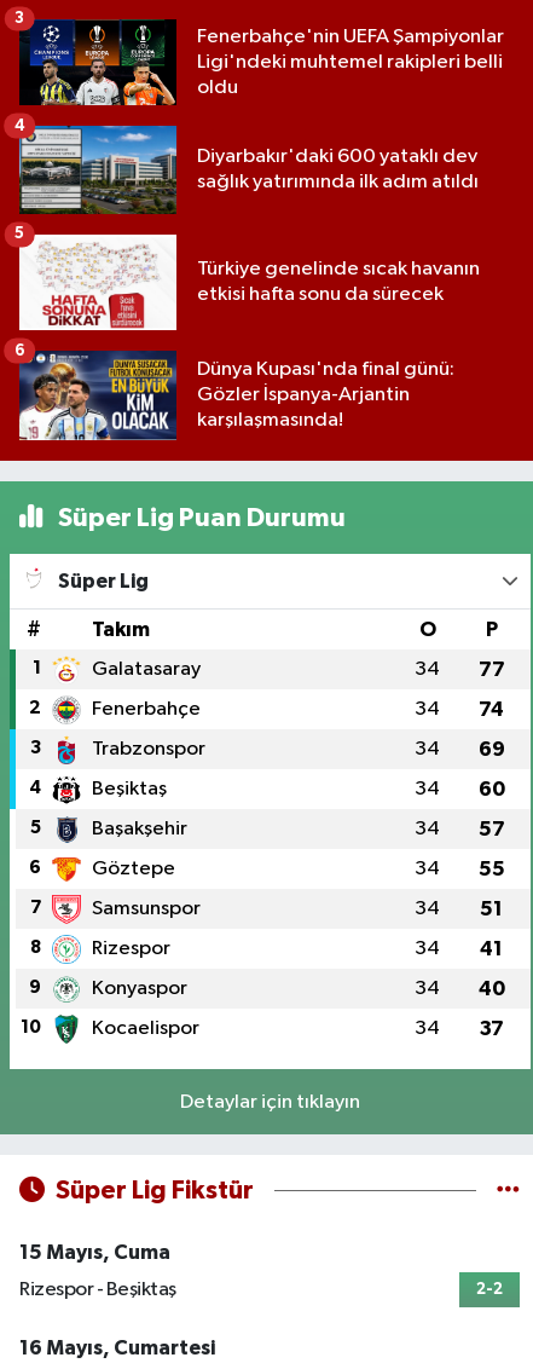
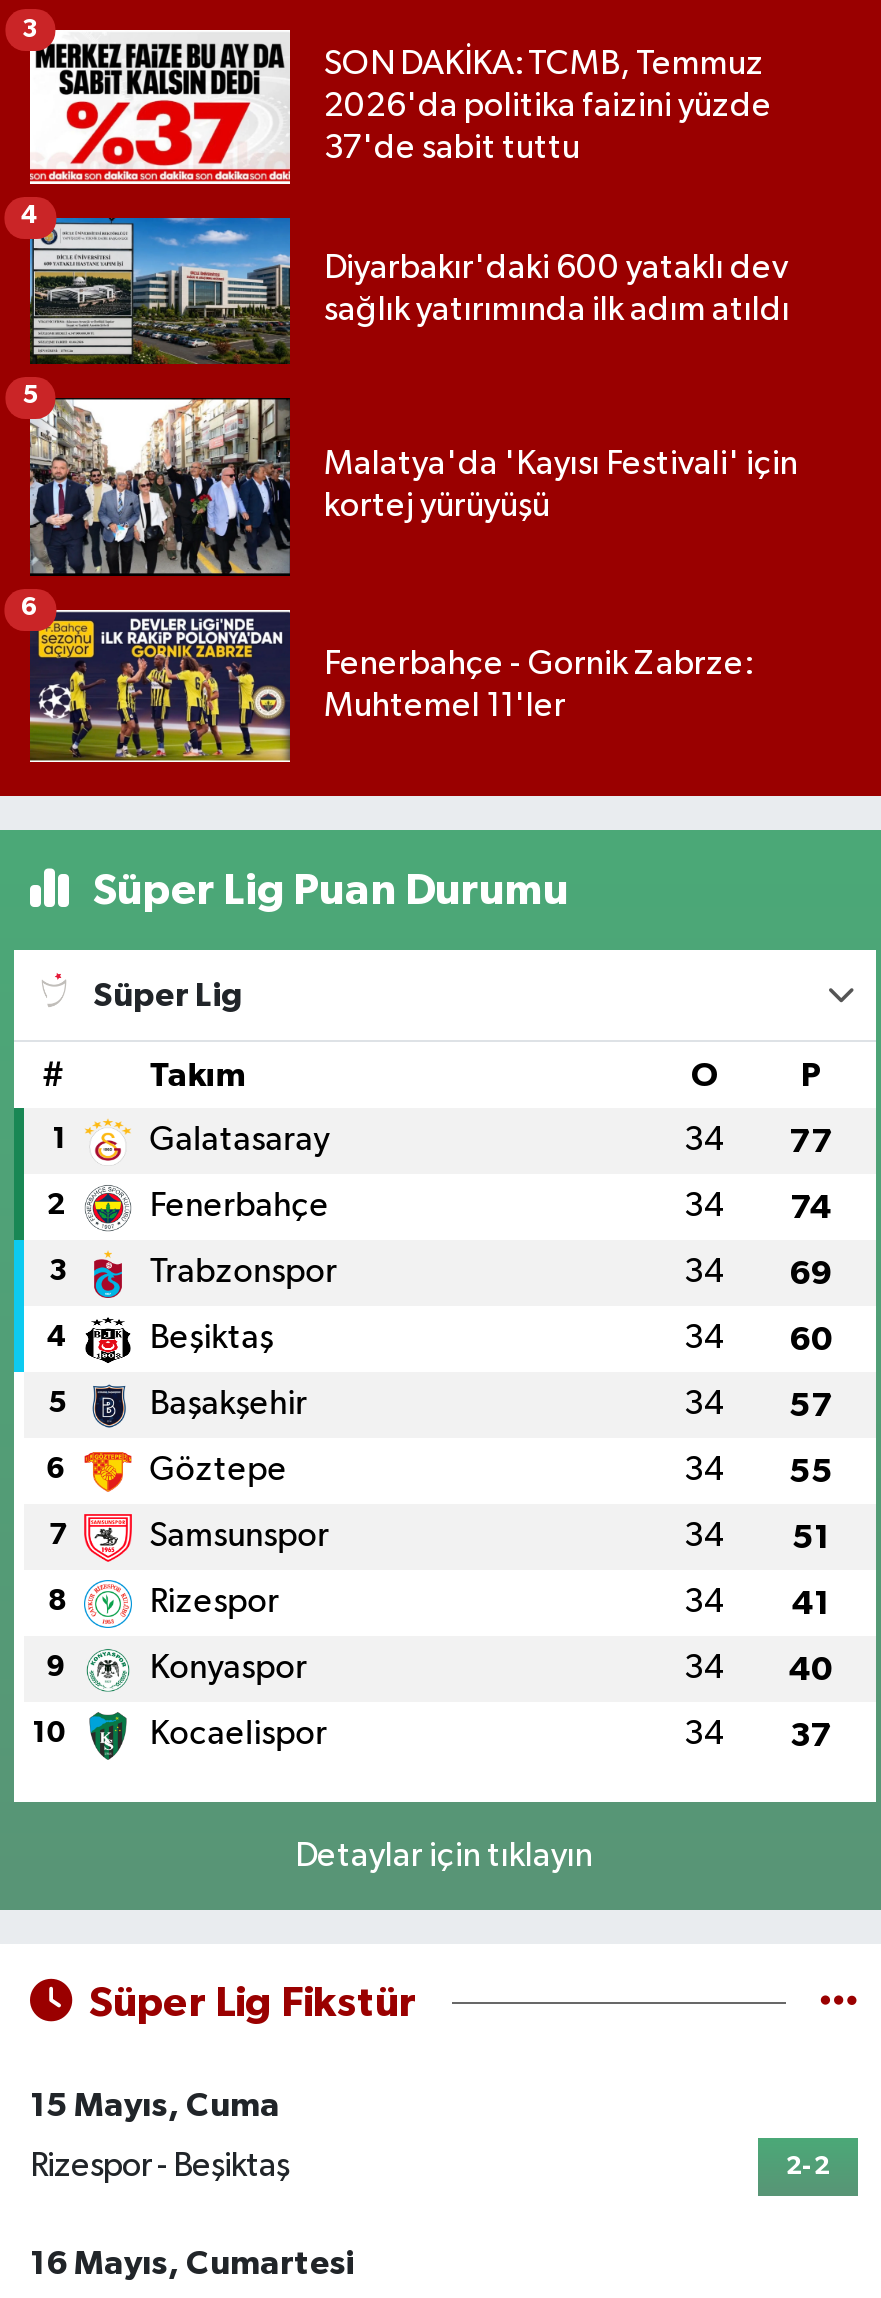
- [image]
- Fenerbahçe'nin UEFA Şampiyonlar
- Ligi'ndeki muhtemel rakipleri belli
- oldu
+ [image]
+ SON DAKİKA: TCMB, Temmuz
+ 2026'da politika faizini yüzde
+ 37'de sabit tuttu

- [image]
- Türkiye genelinde sıcak havanın
- etkisi hafta sonu da sürecek
+ [image]
+ Malatya'da 'Kayısı Festivali' için
+ kortej yürüyüşü

- [image]
- Dünya Kupası'nda final günü:
- Gözler İspanya-Arjantin
- karşılaşmasında!
+ [image]
+ Fenerbahçe - Gornik Zabrze:
+ Muhtemel 11'ler
